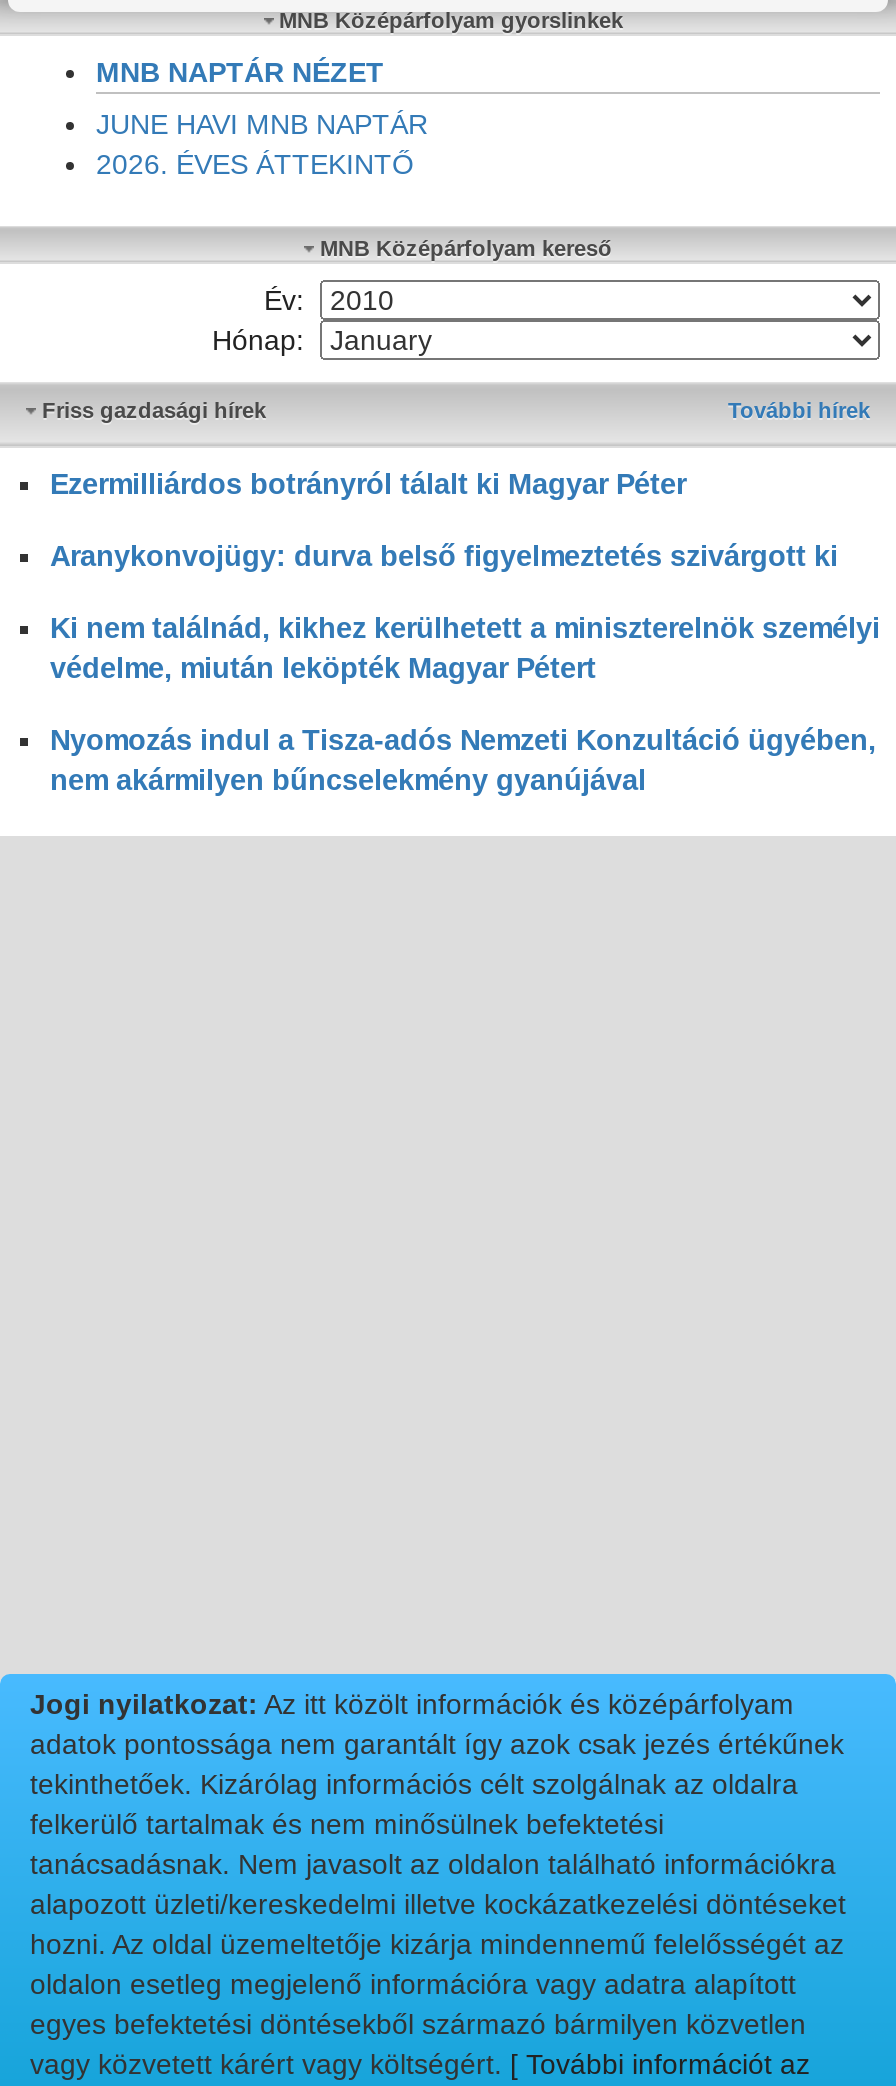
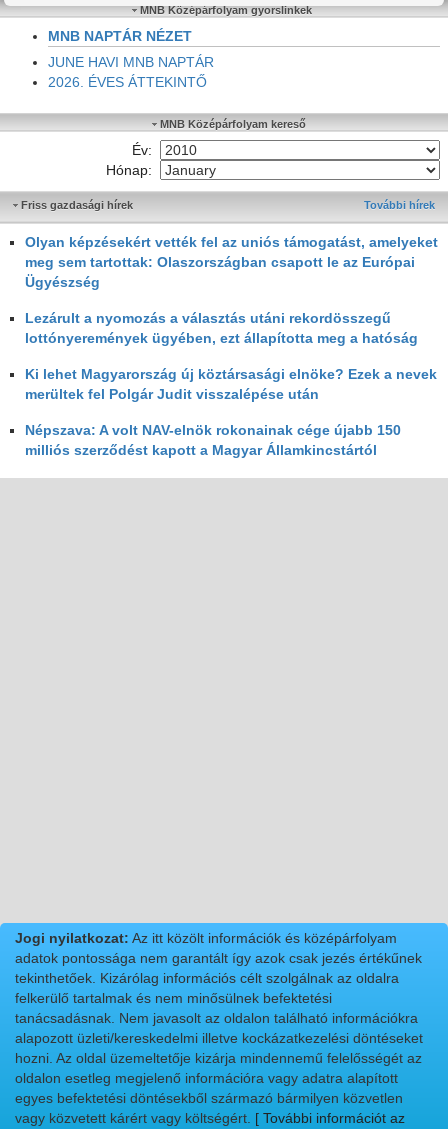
- Ezermilliárdos botrányról tálalt ki Magyar Péter
+ Olyan képzésekért vették fel az uniós támogatást, amelyeket
+ meg sem tartottak: Olaszországban csapott le az Európai
+ Ügyészség

- Aranykonvojügy: durva belső figyelmeztetés szivárgott ki
+ Lezárult a nyomozás a választás utáni rekordösszegű
+ lottónyeremények ügyében, ezt állapította meg a hatóság

- Ki nem találnád, kikhez kerülhetett a miniszterelnök személyi
- védelme, miután leköpték Magyar Pétert
+ Ki lehet Magyarország új köztársasági elnöke? Ezek a nevek
+ merültek fel Polgár Judit visszalépése után

- Nyomozás indul a Tisza-adós Nemzeti Konzultáció ügyében,
- nem akármilyen bűncselekmény gyanújával
+ Népszava: A volt NAV-elnök rokonainak cége újabb 150
+ milliós szerződést kapott a Magyar Államkincstártól
